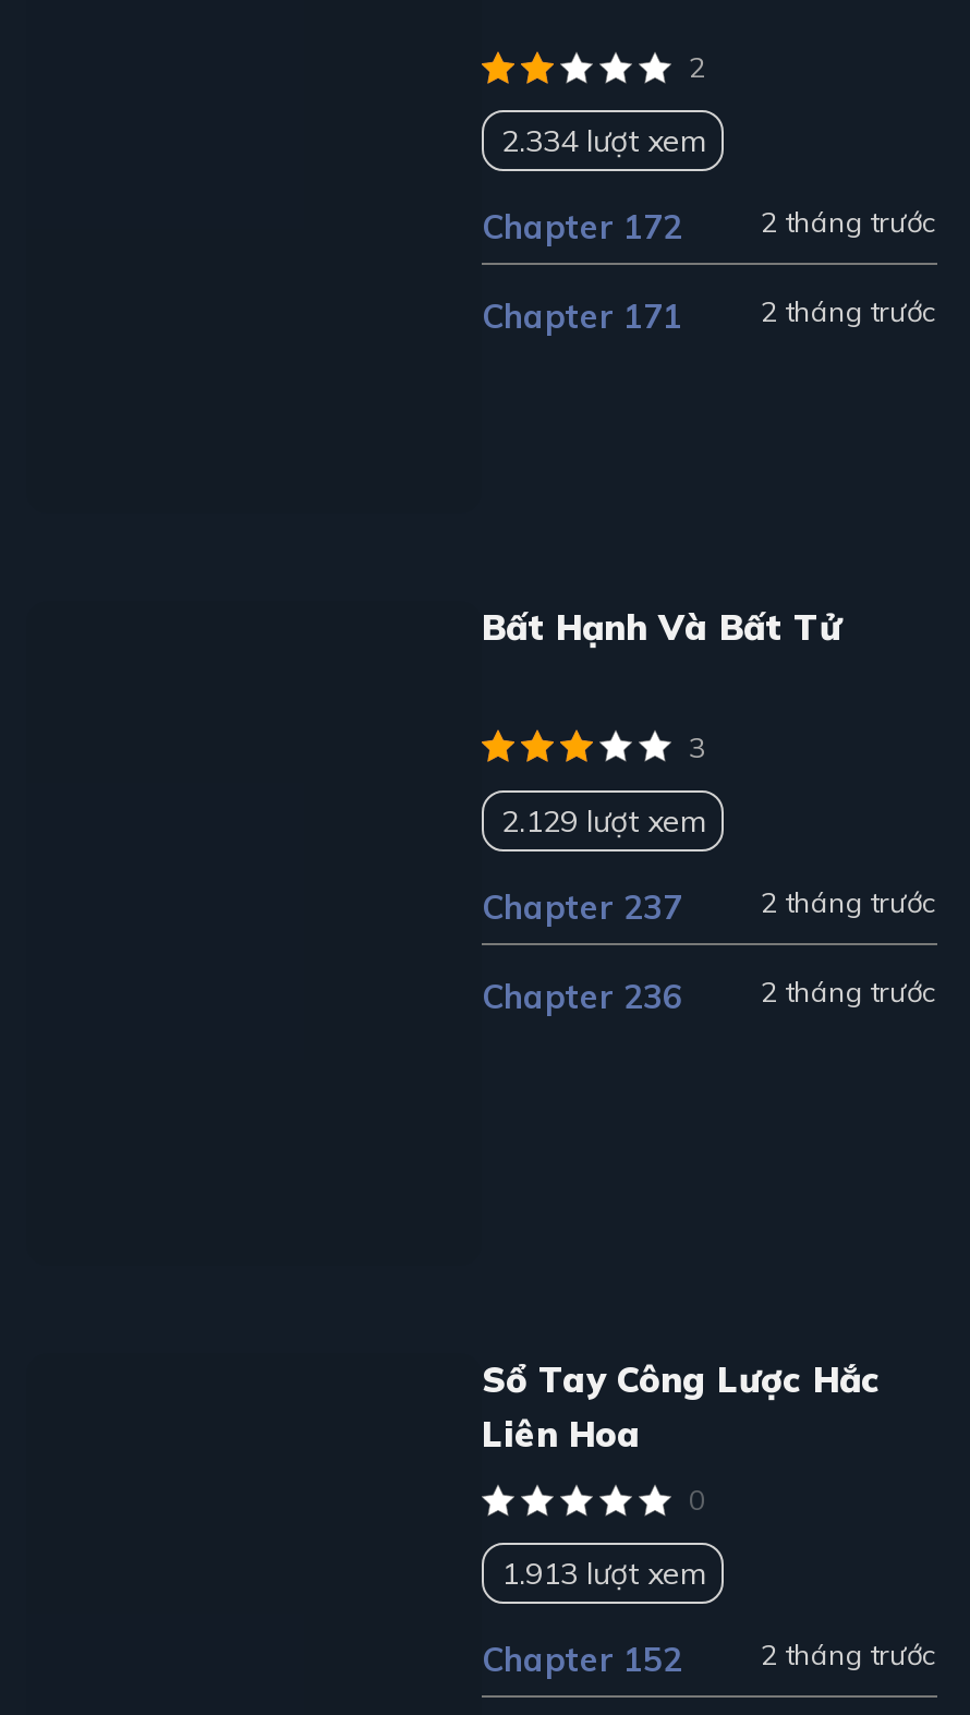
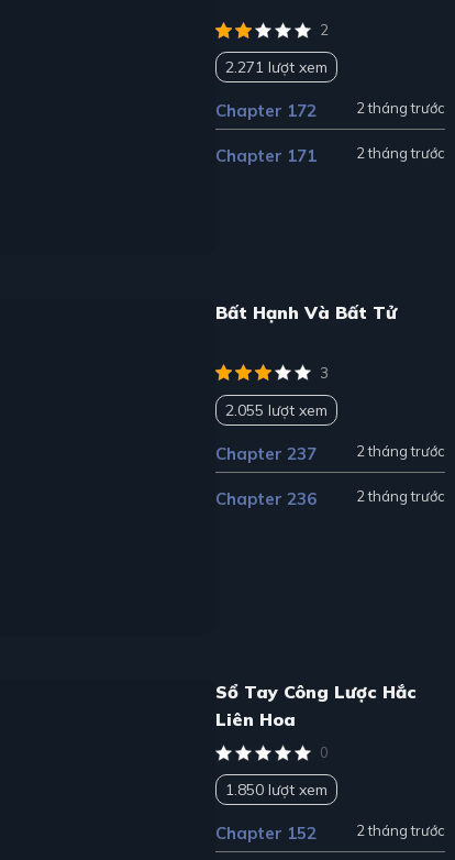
- 2.334 lượt xem
+ 2.271 lượt xem

- 2.129 lượt xem
+ 2.055 lượt xem

- 1.913 lượt xem
+ 1.850 lượt xem
